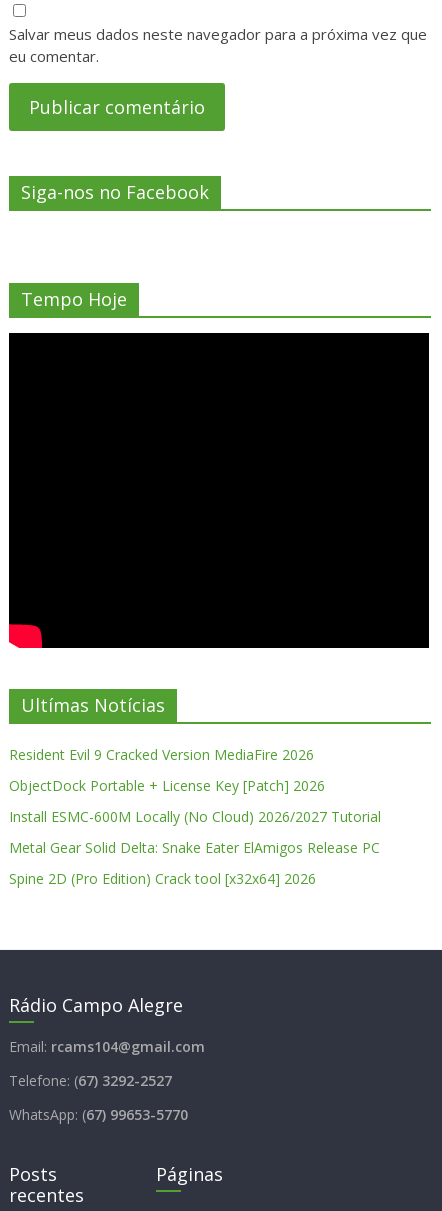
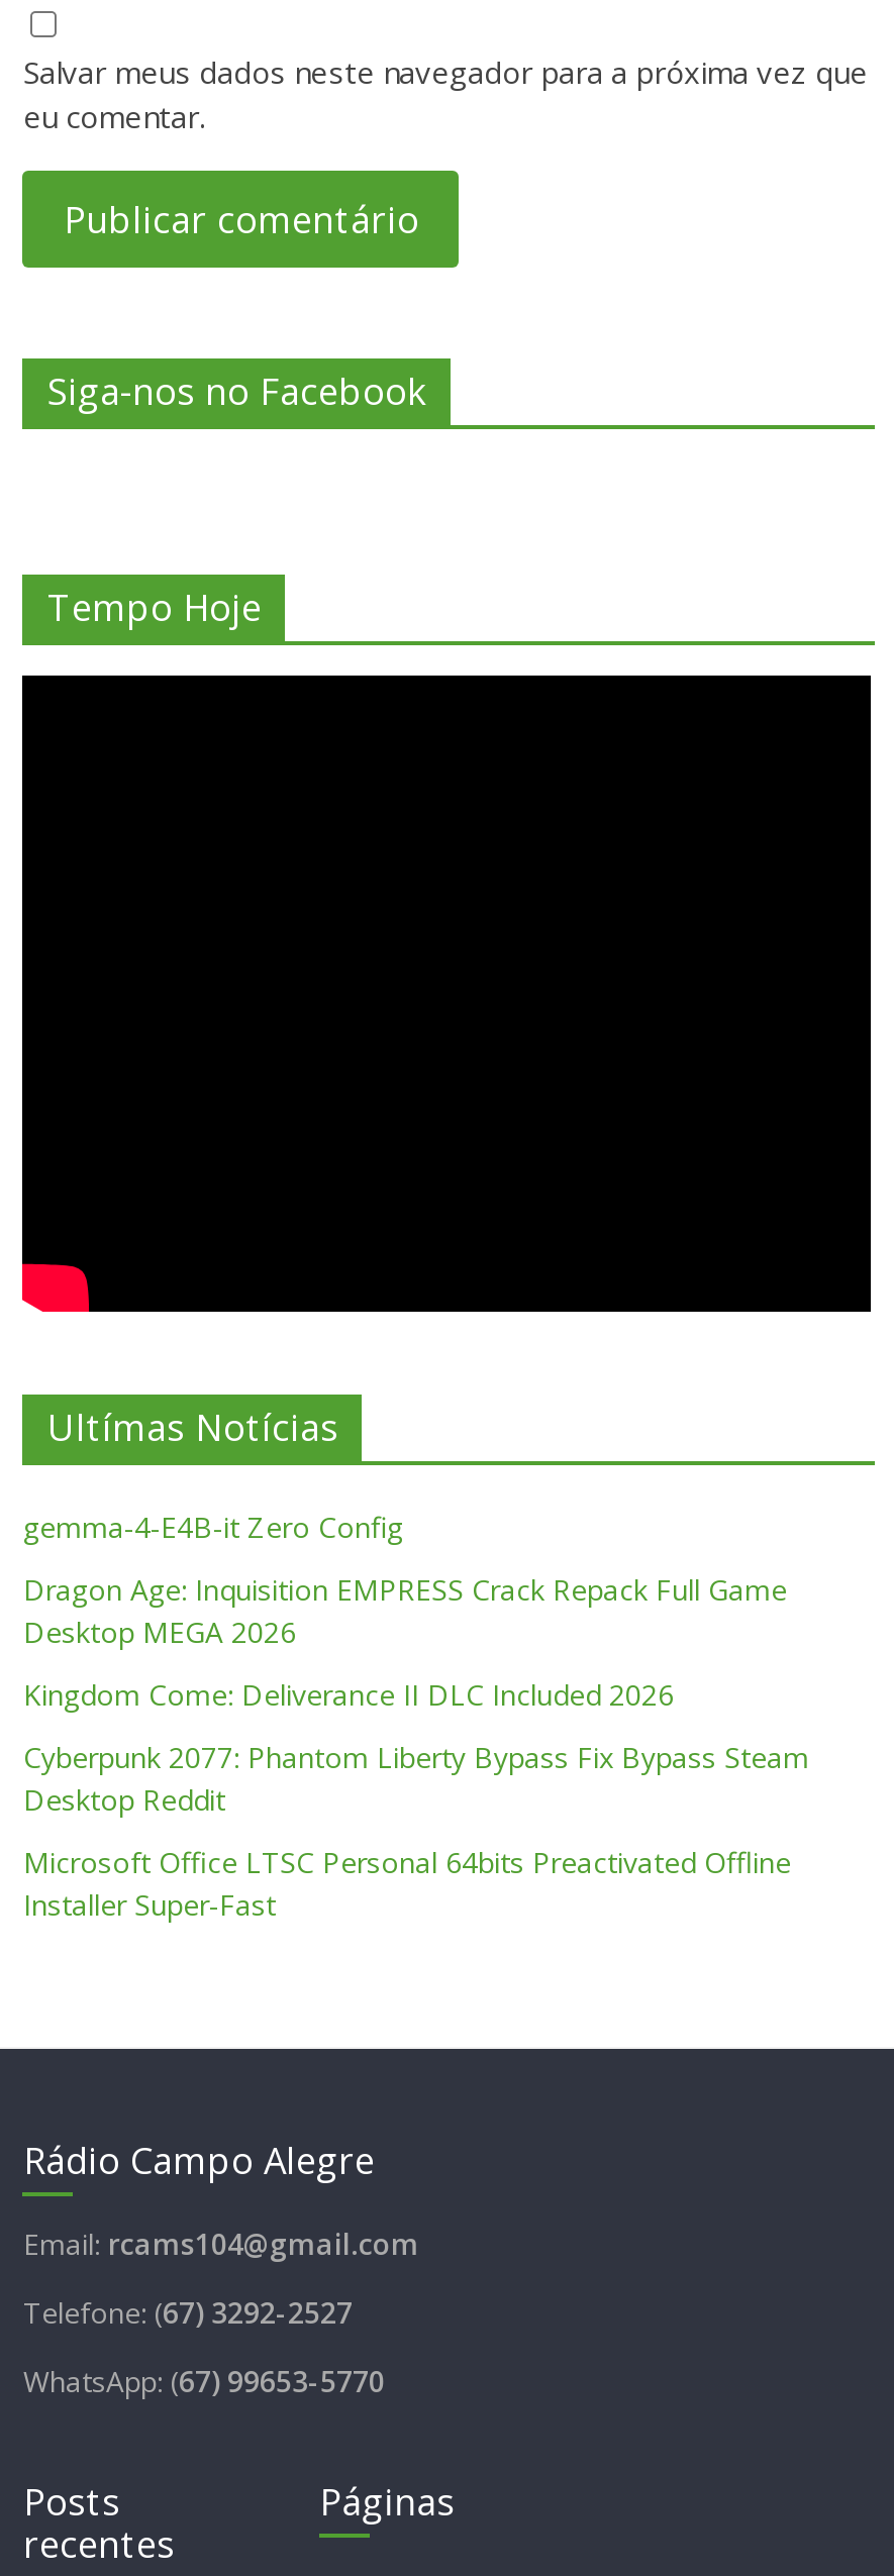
- Resident Evil 9 Cracked Version MediaFire 2026
+ gemma-4-E4B-it Zero Config

- ObjectDock Portable + License Key [Patch] 2026
+ Dragon Age: Inquisition EMPRESS Crack Repack Full Game
+ Desktop MEGA 2026

- Install ESMC-600M Locally (No Cloud) 2026/2027 Tutorial
+ Kingdom Come: Deliverance II DLC Included 2026

- Metal Gear Solid Delta: Snake Eater ElAmigos Release PC
+ Cyberpunk 2077: Phantom Liberty Bypass Fix Bypass Steam
+ Desktop Reddit

- Spine 2D (Pro Edition) Crack tool [x32x64] 2026
+ Microsoft Office LTSC Personal 64bits Preactivated Offline
+ Installer Super-Fast
